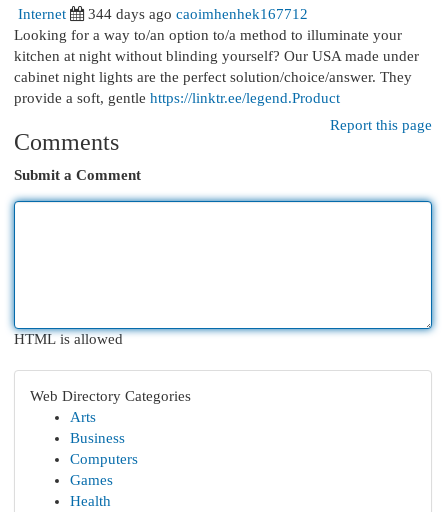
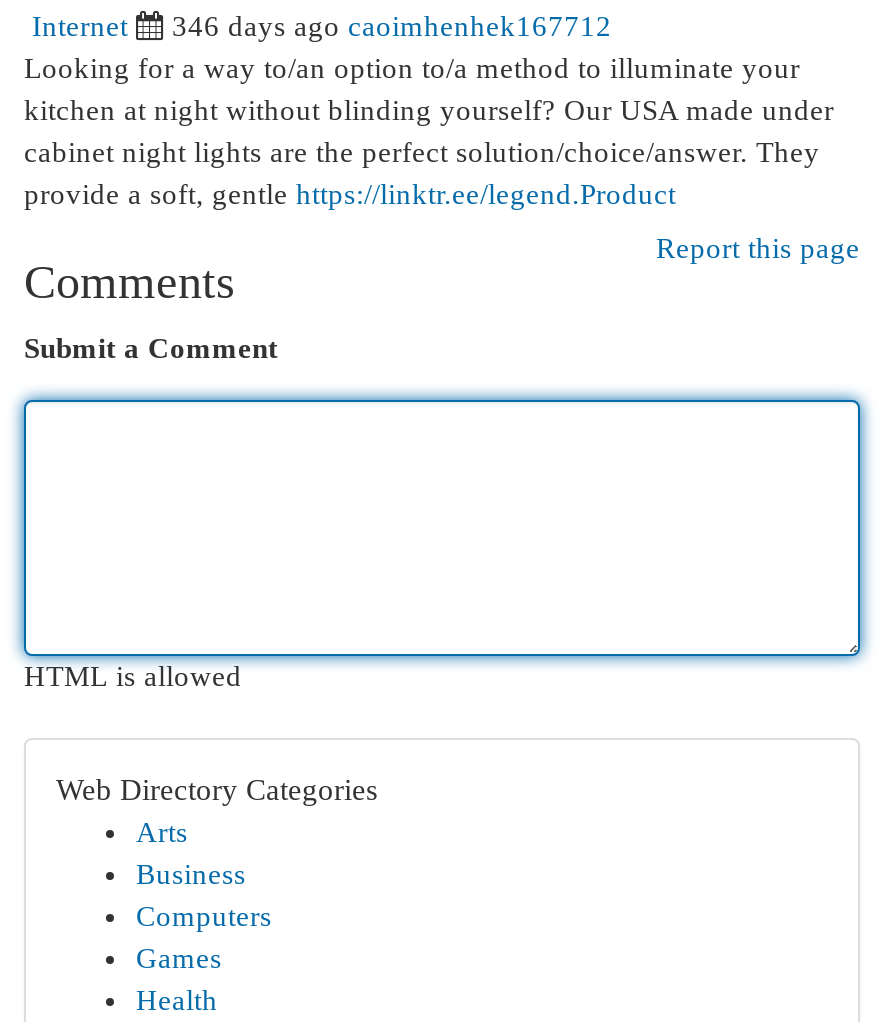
- 344 days ago caoimhenhek167712
+ 346 days ago caoimhenhek167712
